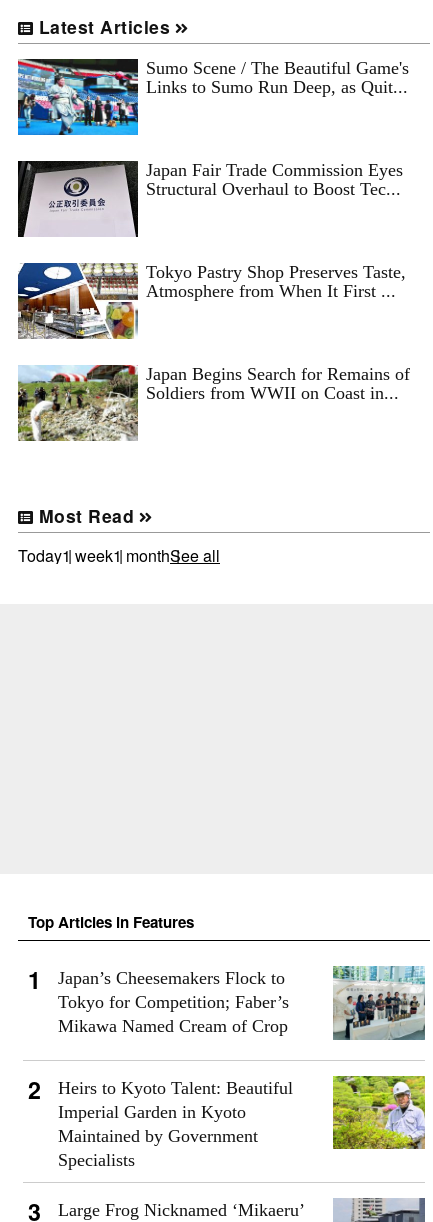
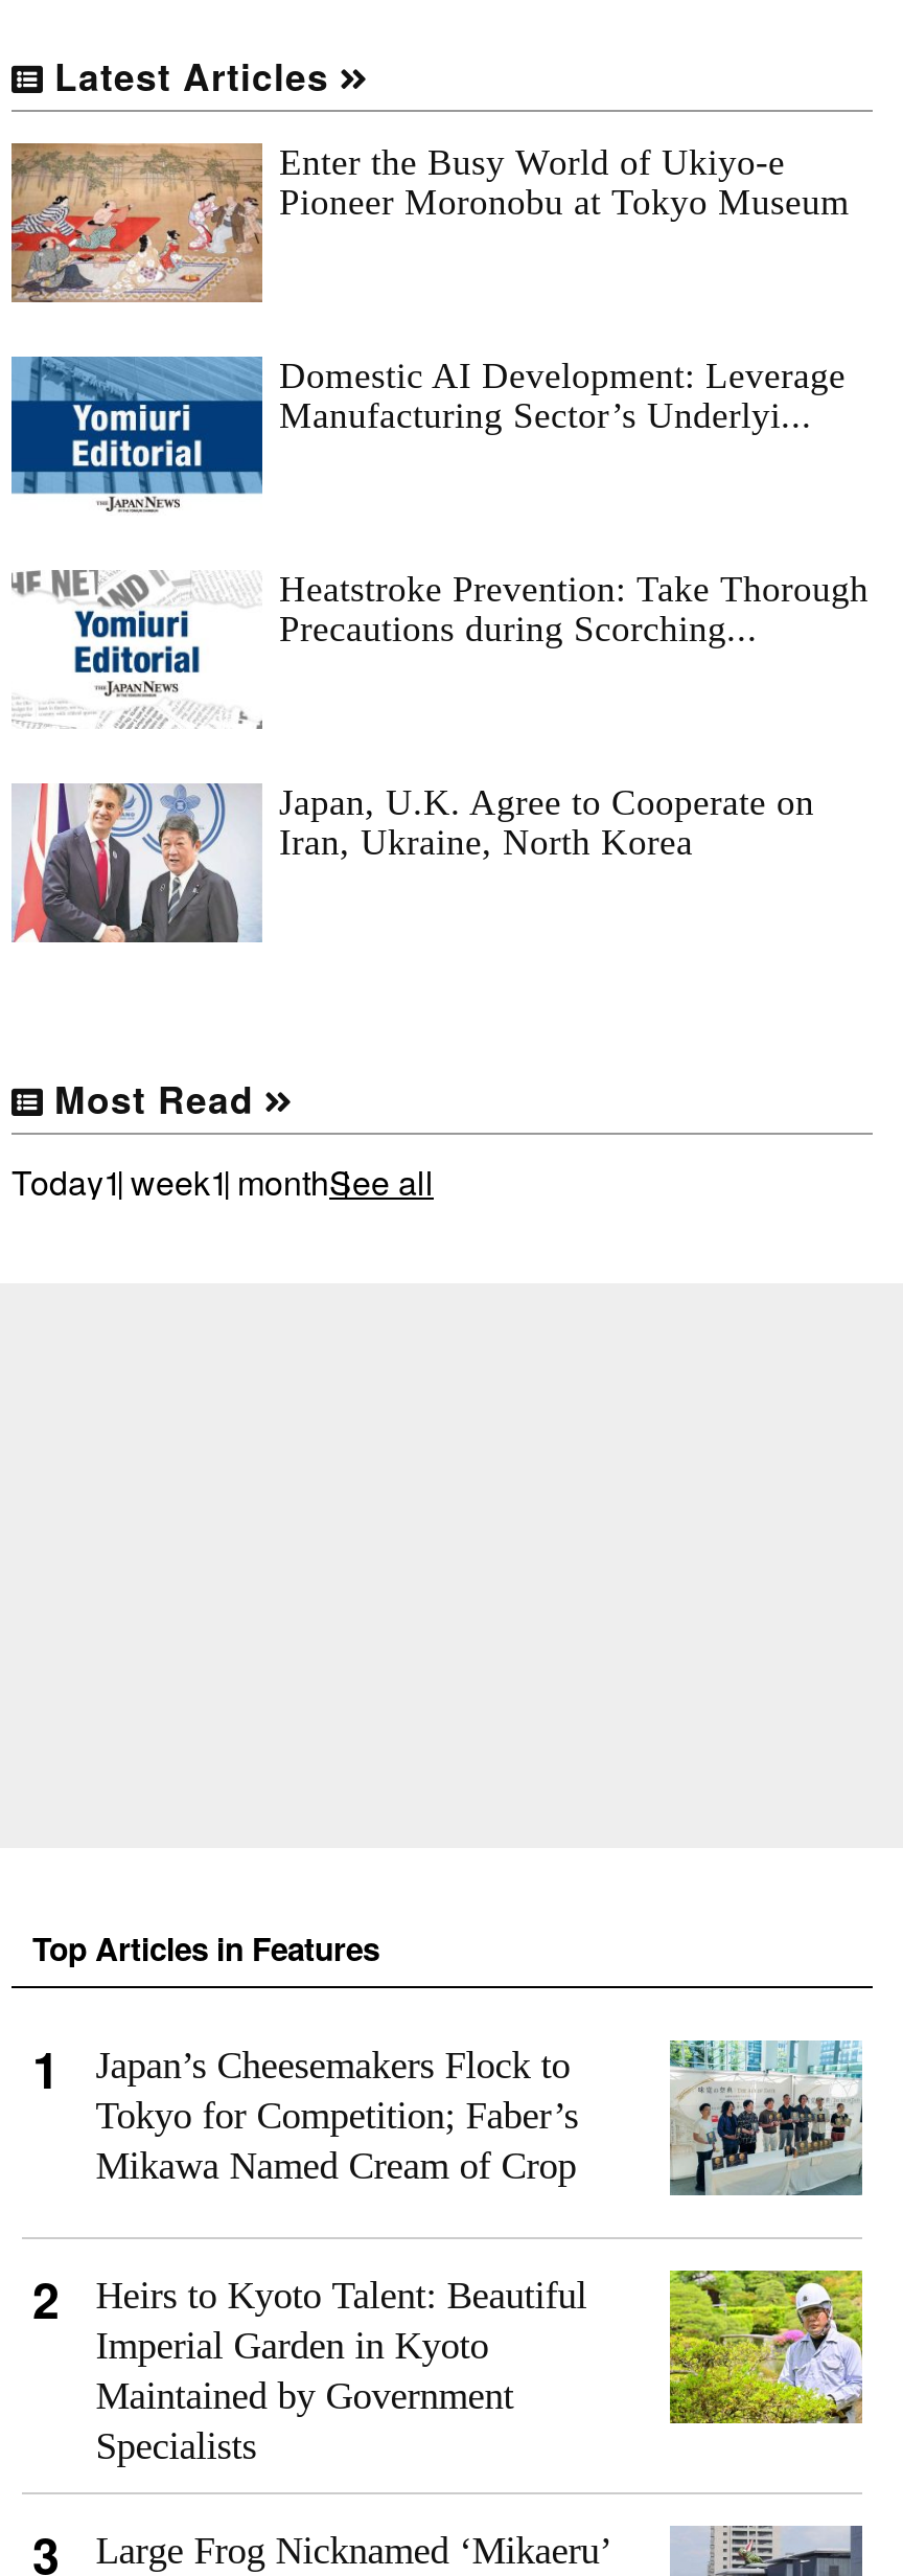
- [image]
- Sumo Scene / The Beautiful Game's
- Links to Sumo Run Deep, as Quit...
+ [image]
+ Enter the Busy World of Ukiyo-e
+ Pioneer Moronobu at Tokyo Museum

- [image]
- Japan Fair Trade Commission Eyes
- Structural Overhaul to Boost Tec...
+ [image]
+ Domestic AI Development: Leverage
+ Manufacturing Sector’s Underlyi...

- [image]
- Tokyo Pastry Shop Preserves Taste,
- Atmosphere from When It First ...
+ [image]
+ Heatstroke Prevention: Take Thorough
+ Precautions during Scorching...

- [image]
- Japan Begins Search for Remains of
- Soldiers from WWII on Coast in...
+ [image]
+ Japan, U.K. Agree to Cooperate on
+ Iran, Ukraine, North Korea
